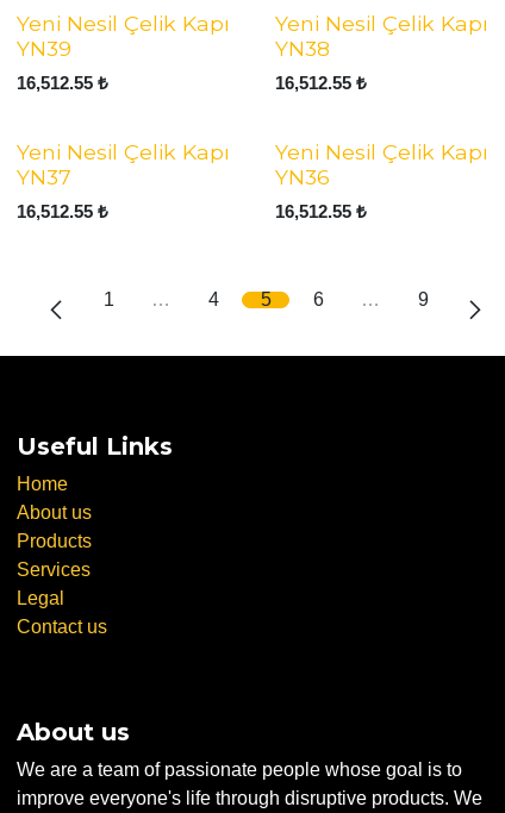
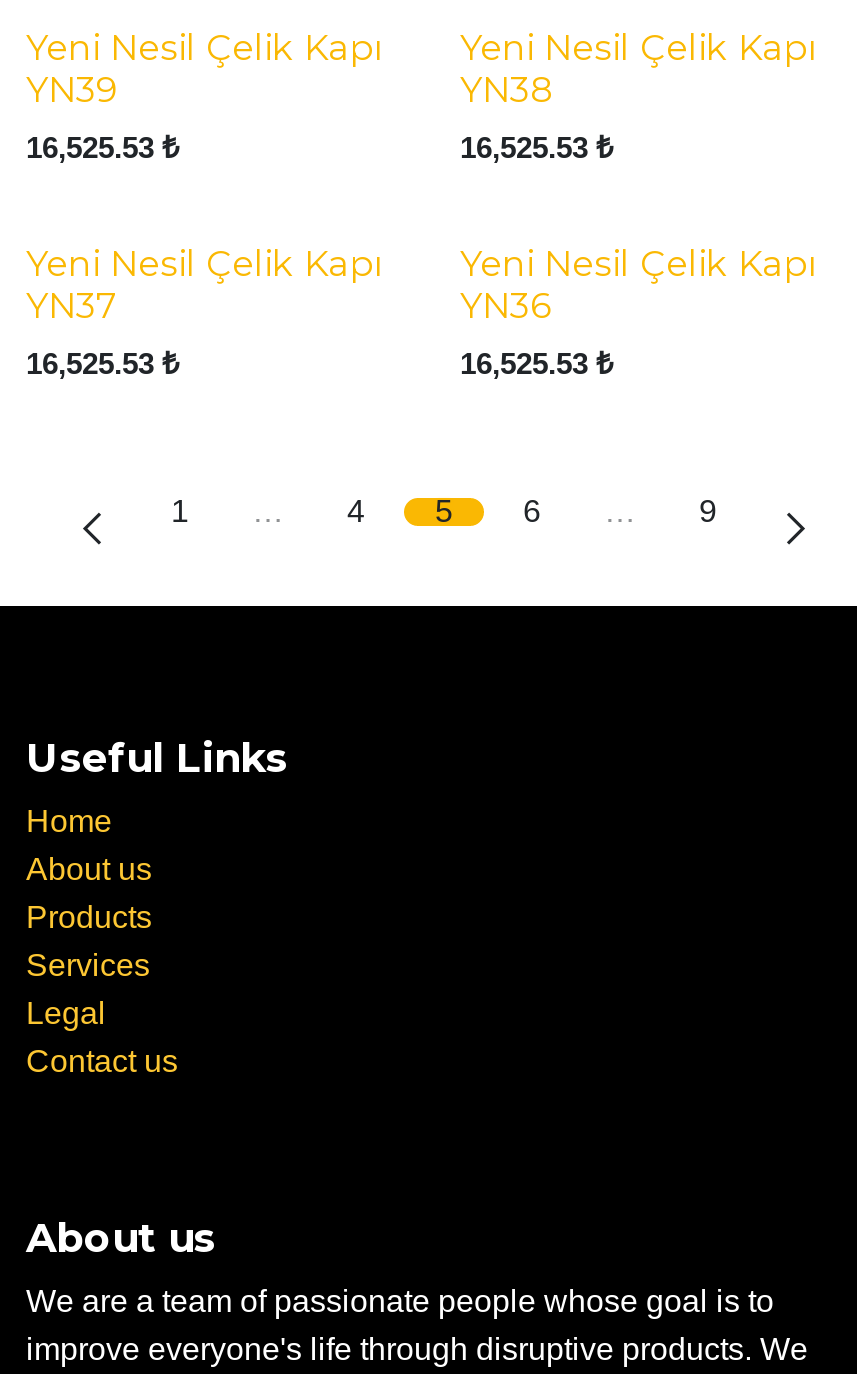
- 16,512.55 ₺
+ 16,525.53 ₺

- 16,512.55 ₺
+ 16,525.53 ₺

- 16,512.55 ₺
+ 16,525.53 ₺

- 16,512.55 ₺
+ 16,525.53 ₺
